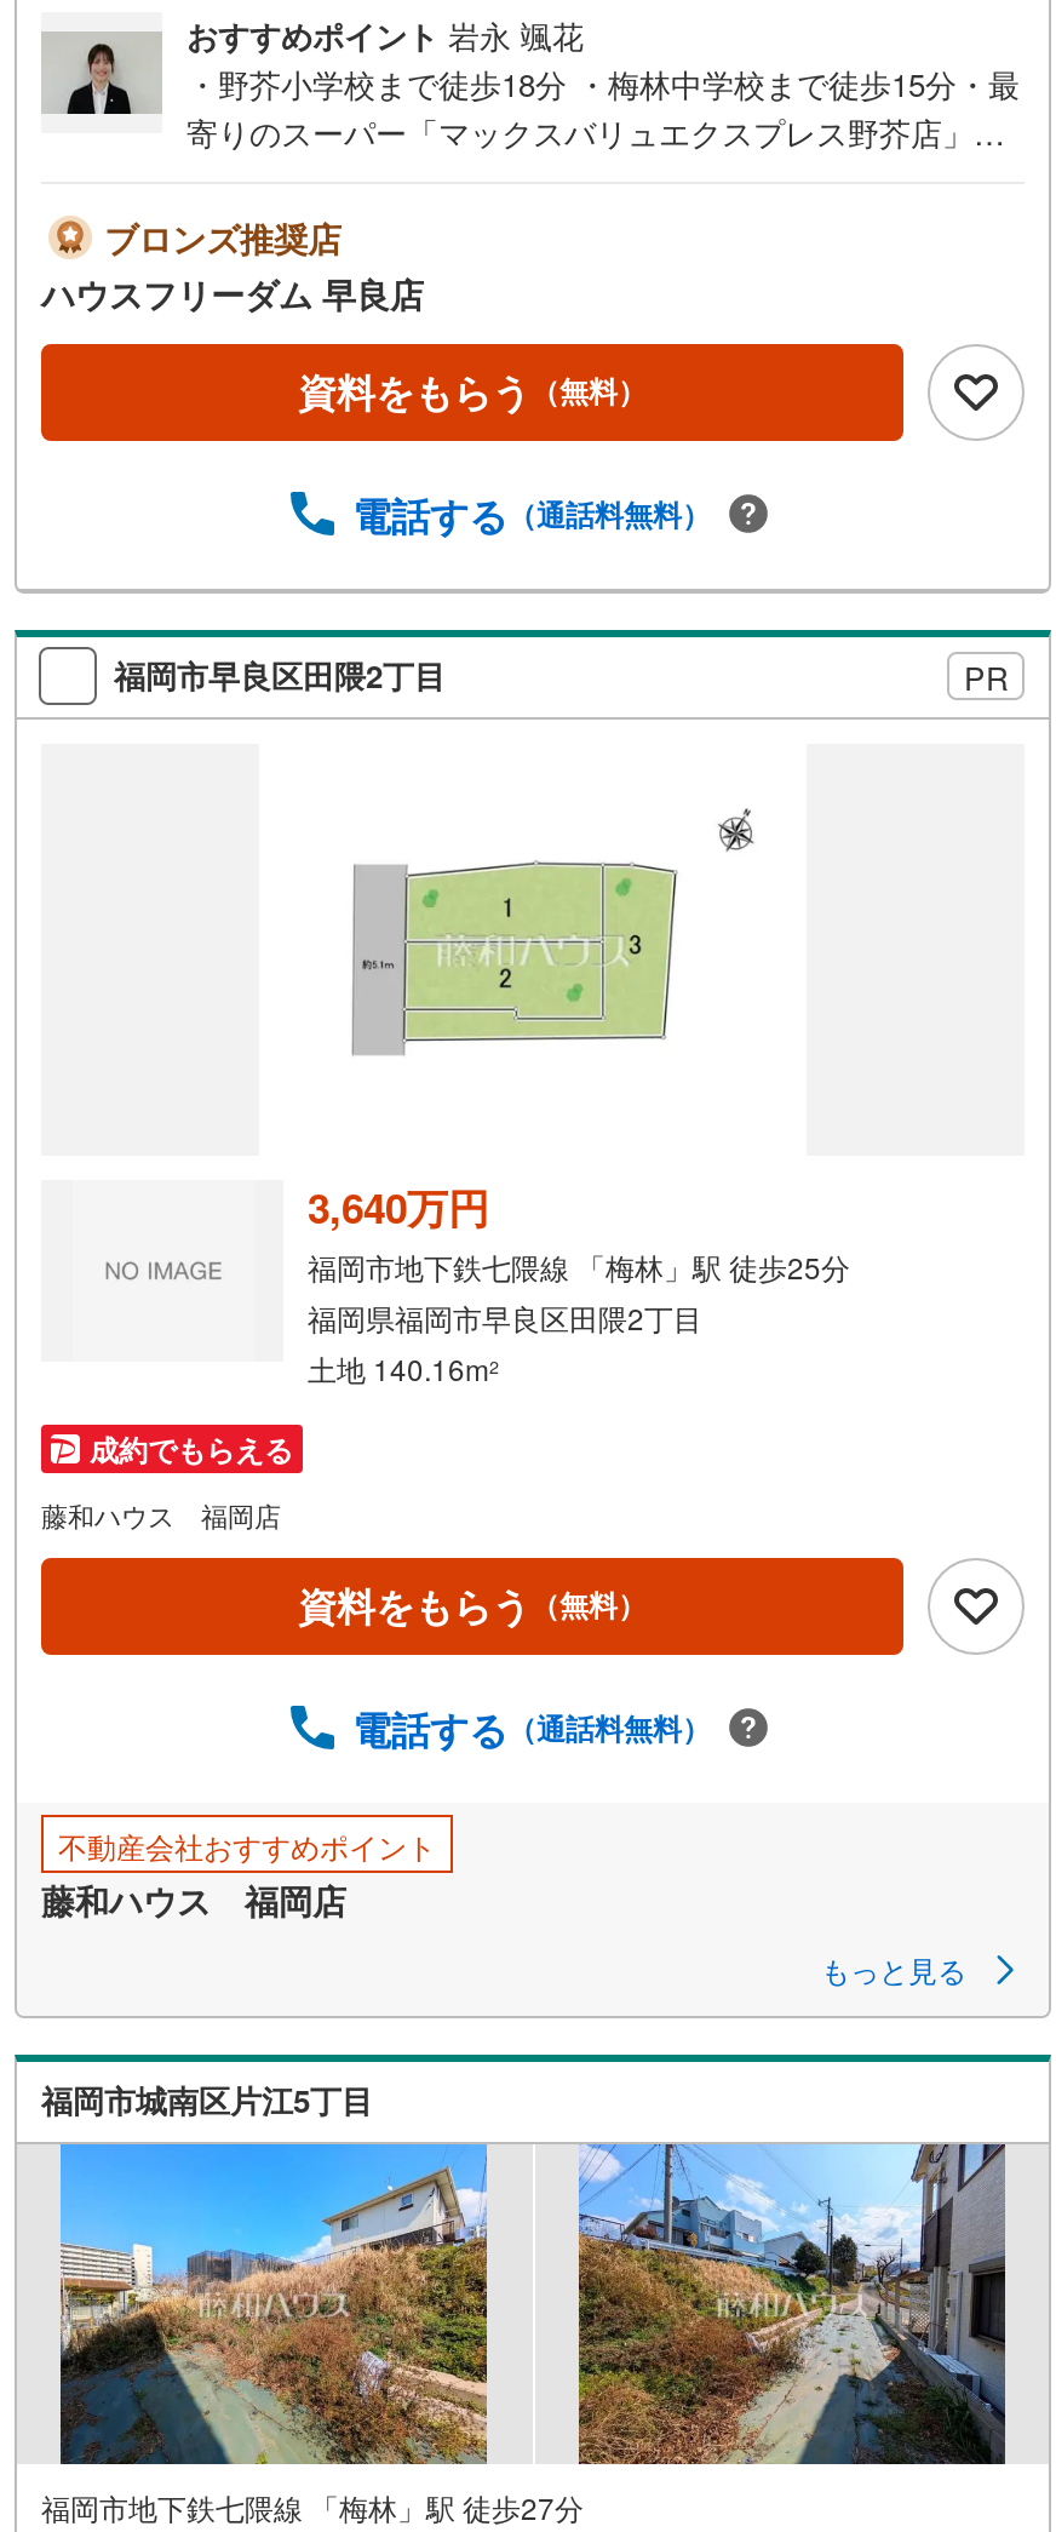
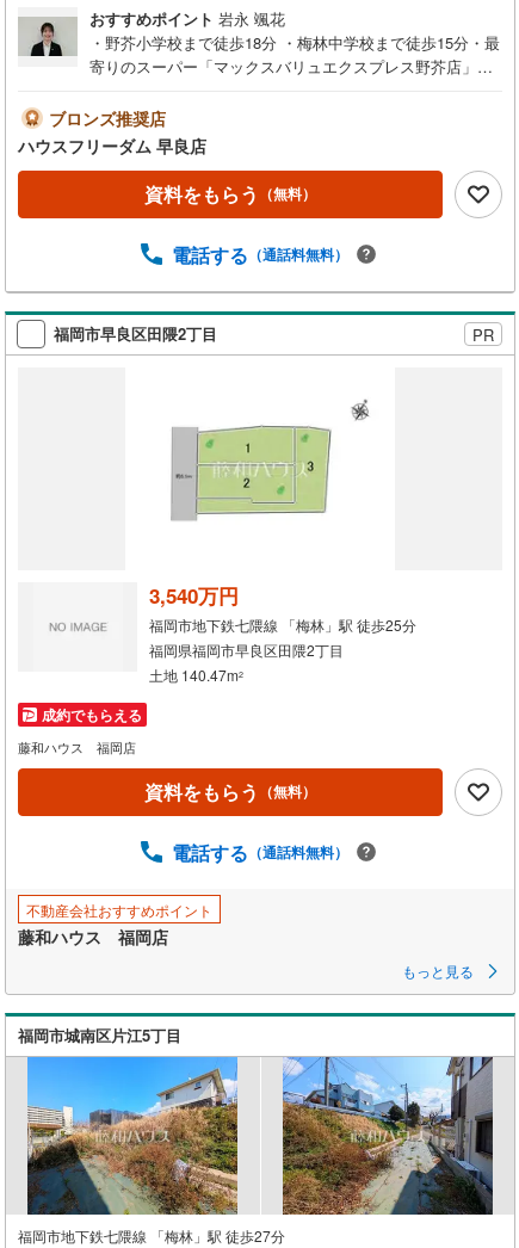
- 3,640万円
+ 3,540万円

- 土地 140.16m2
+ 土地 140.47m2
